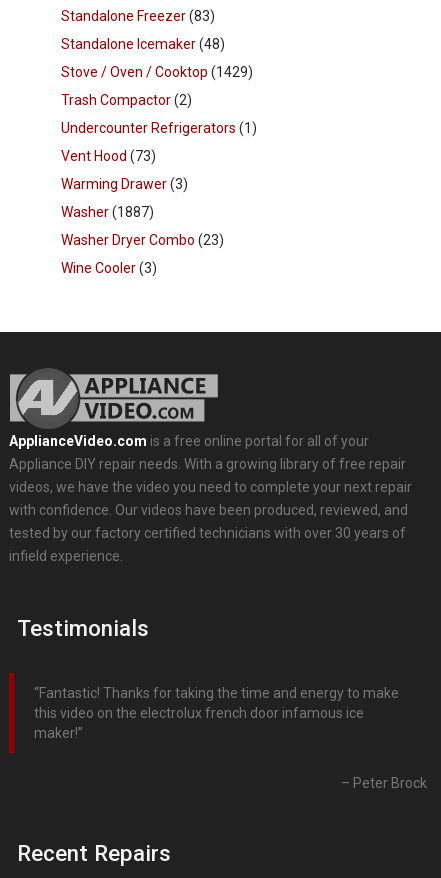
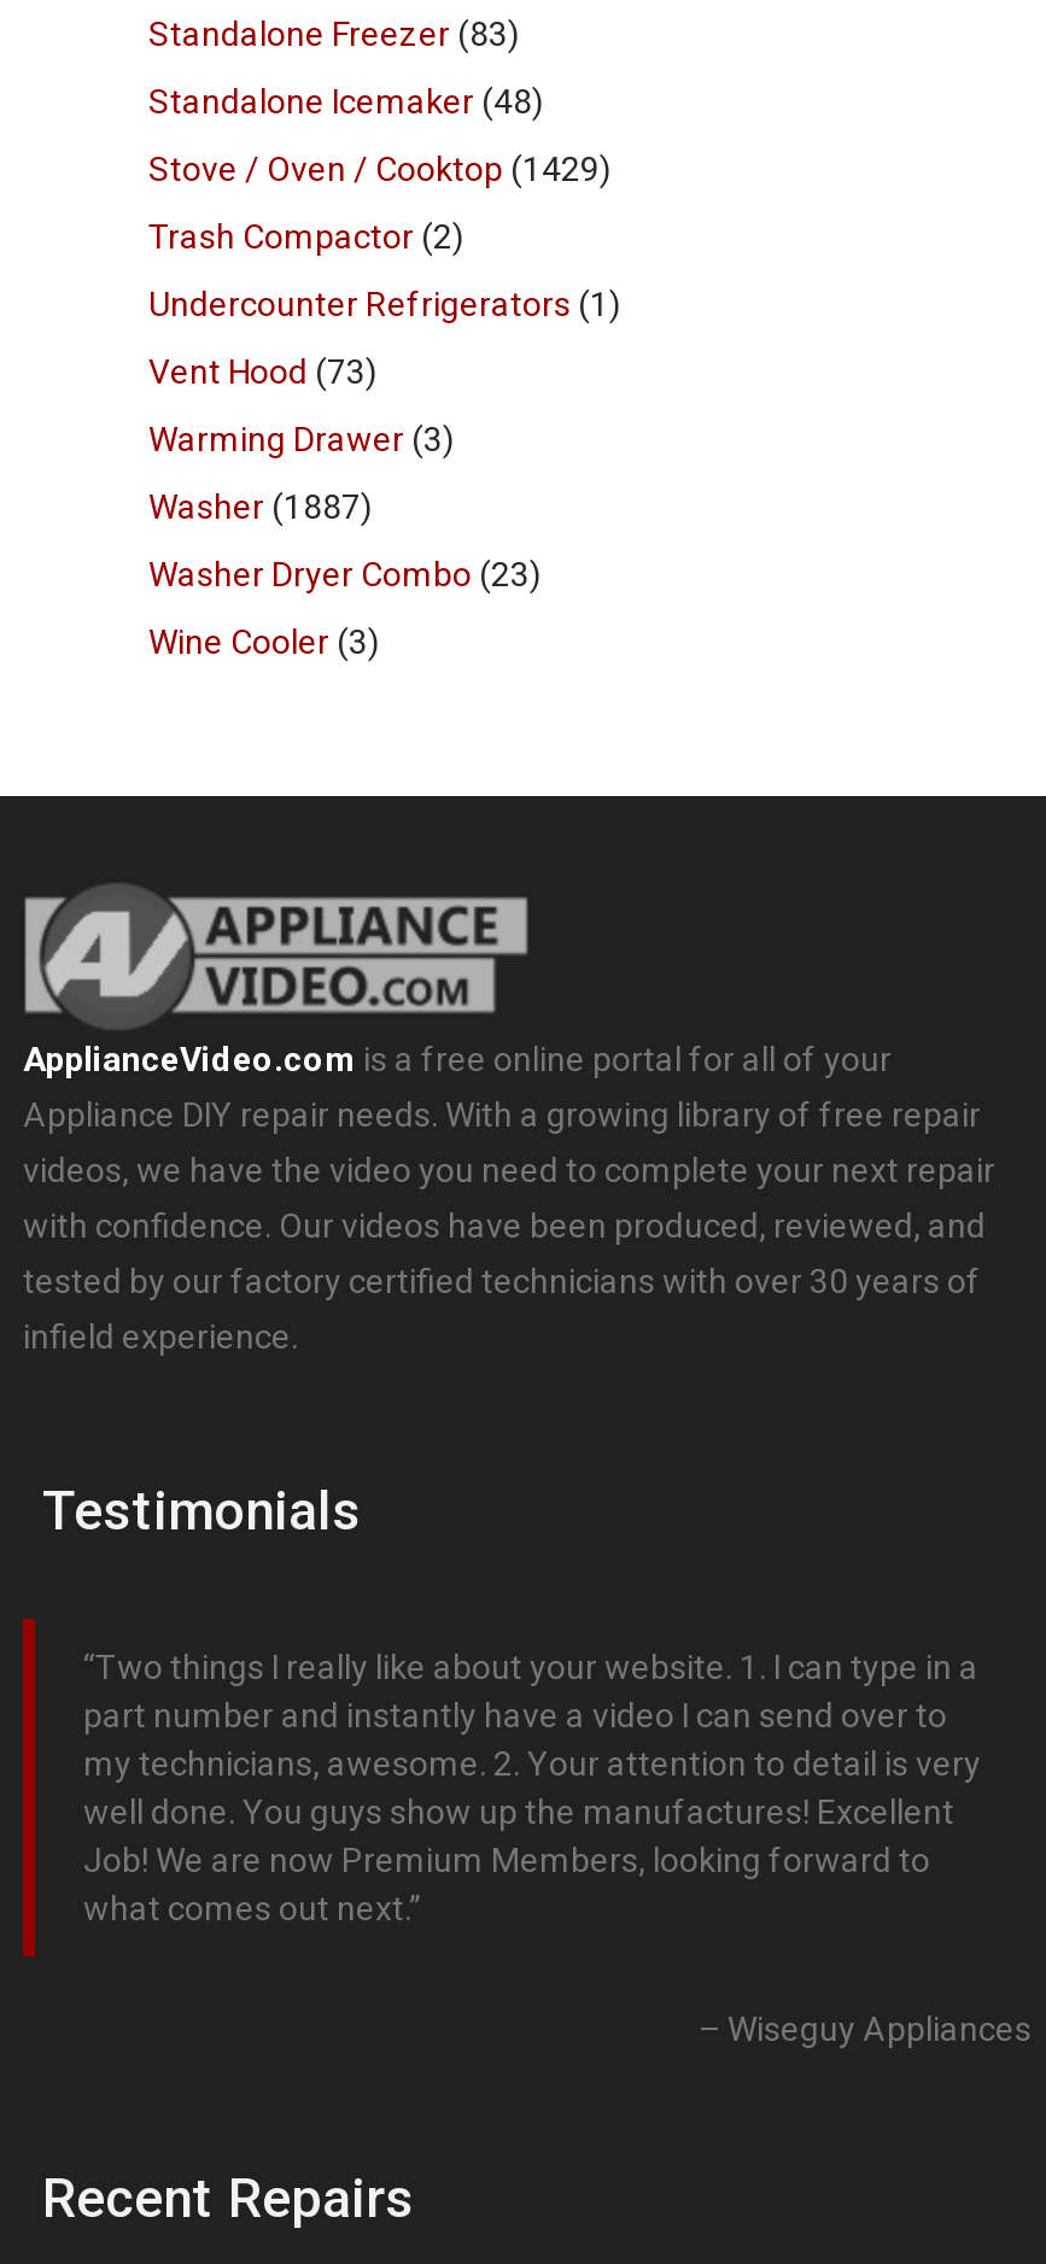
- Fantastic! Thanks for taking the time and energy to make
- this video on the electrolux french door infamous ice
- maker!
+ Two things I really like about your website. 1. I can type in a
+ part number and instantly have a video I can send over to
+ my technicians, awesome. 2. Your attention to detail is very
+ well done. You guys show up the manufactures! Excellent
+ Job! We are now Premium Members, looking forward to
+ what comes out next.

- Peter Brock
+ Wiseguy Appliances
